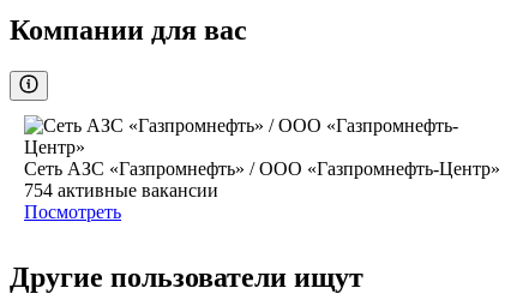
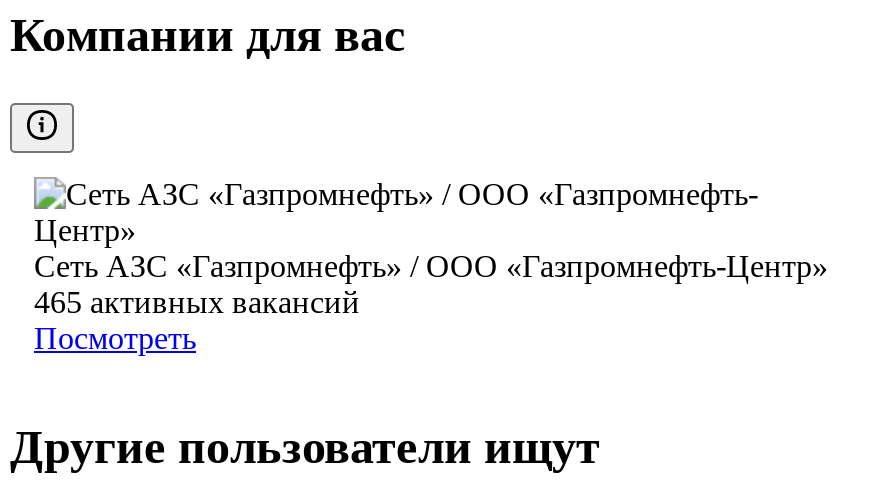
- 754 активные вакансии
+ 465 активных вакансий
